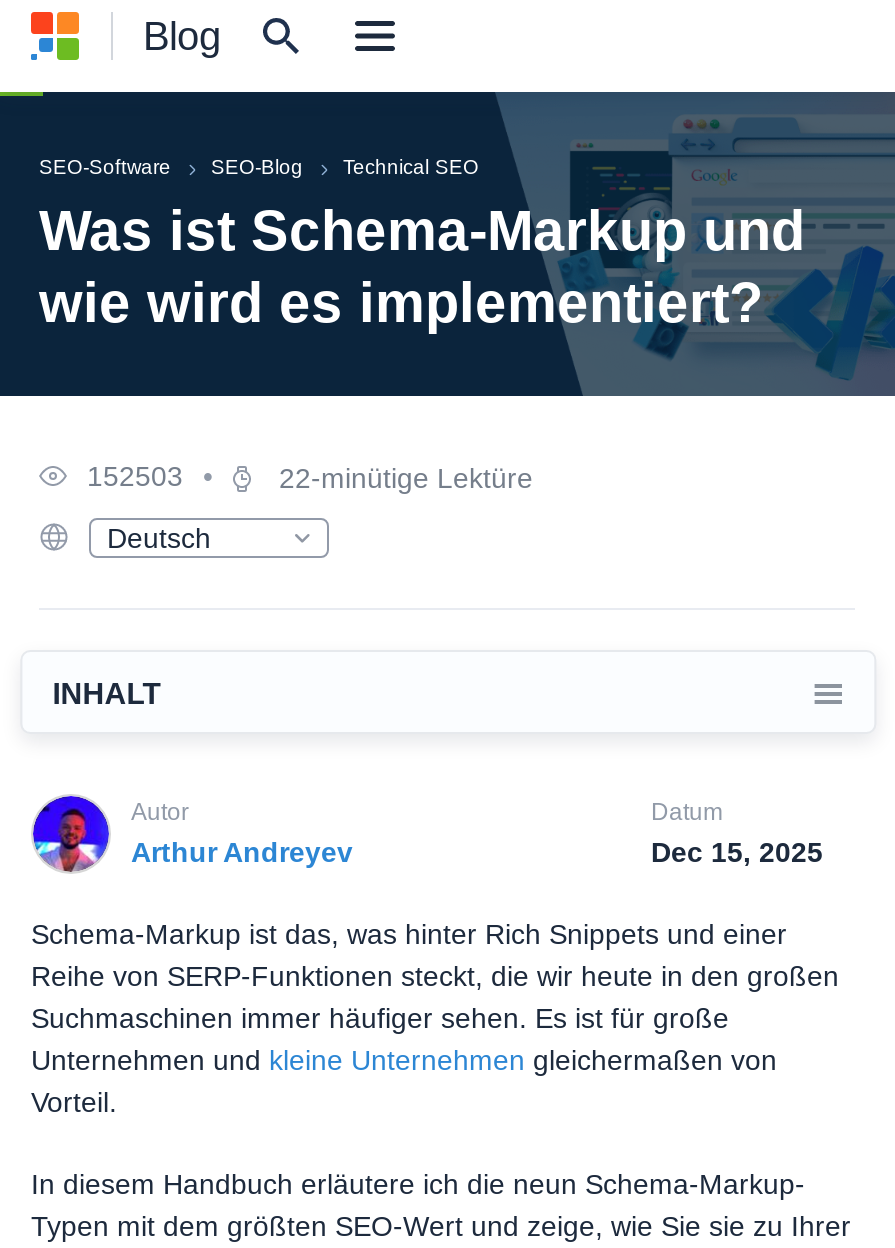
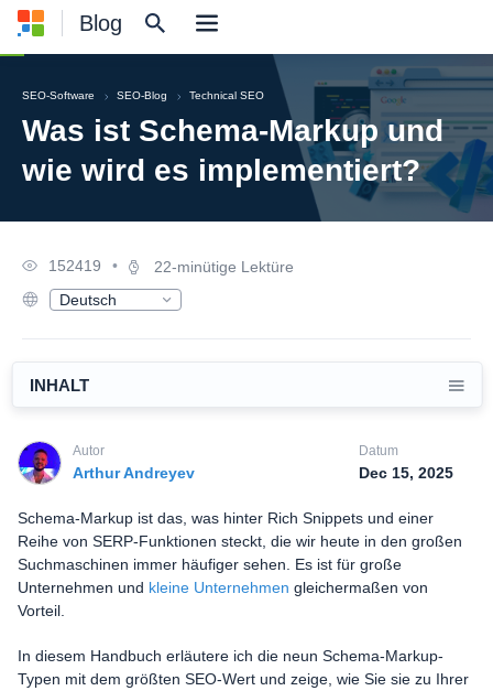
- 152503
+ 152419
